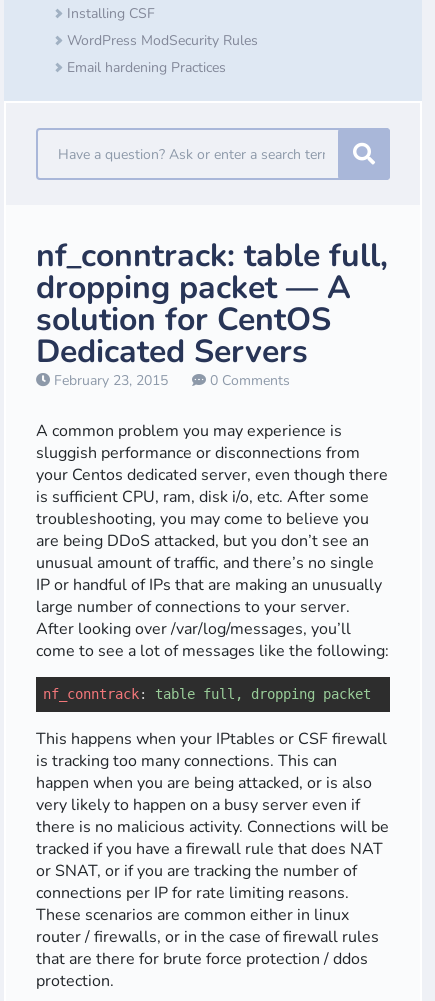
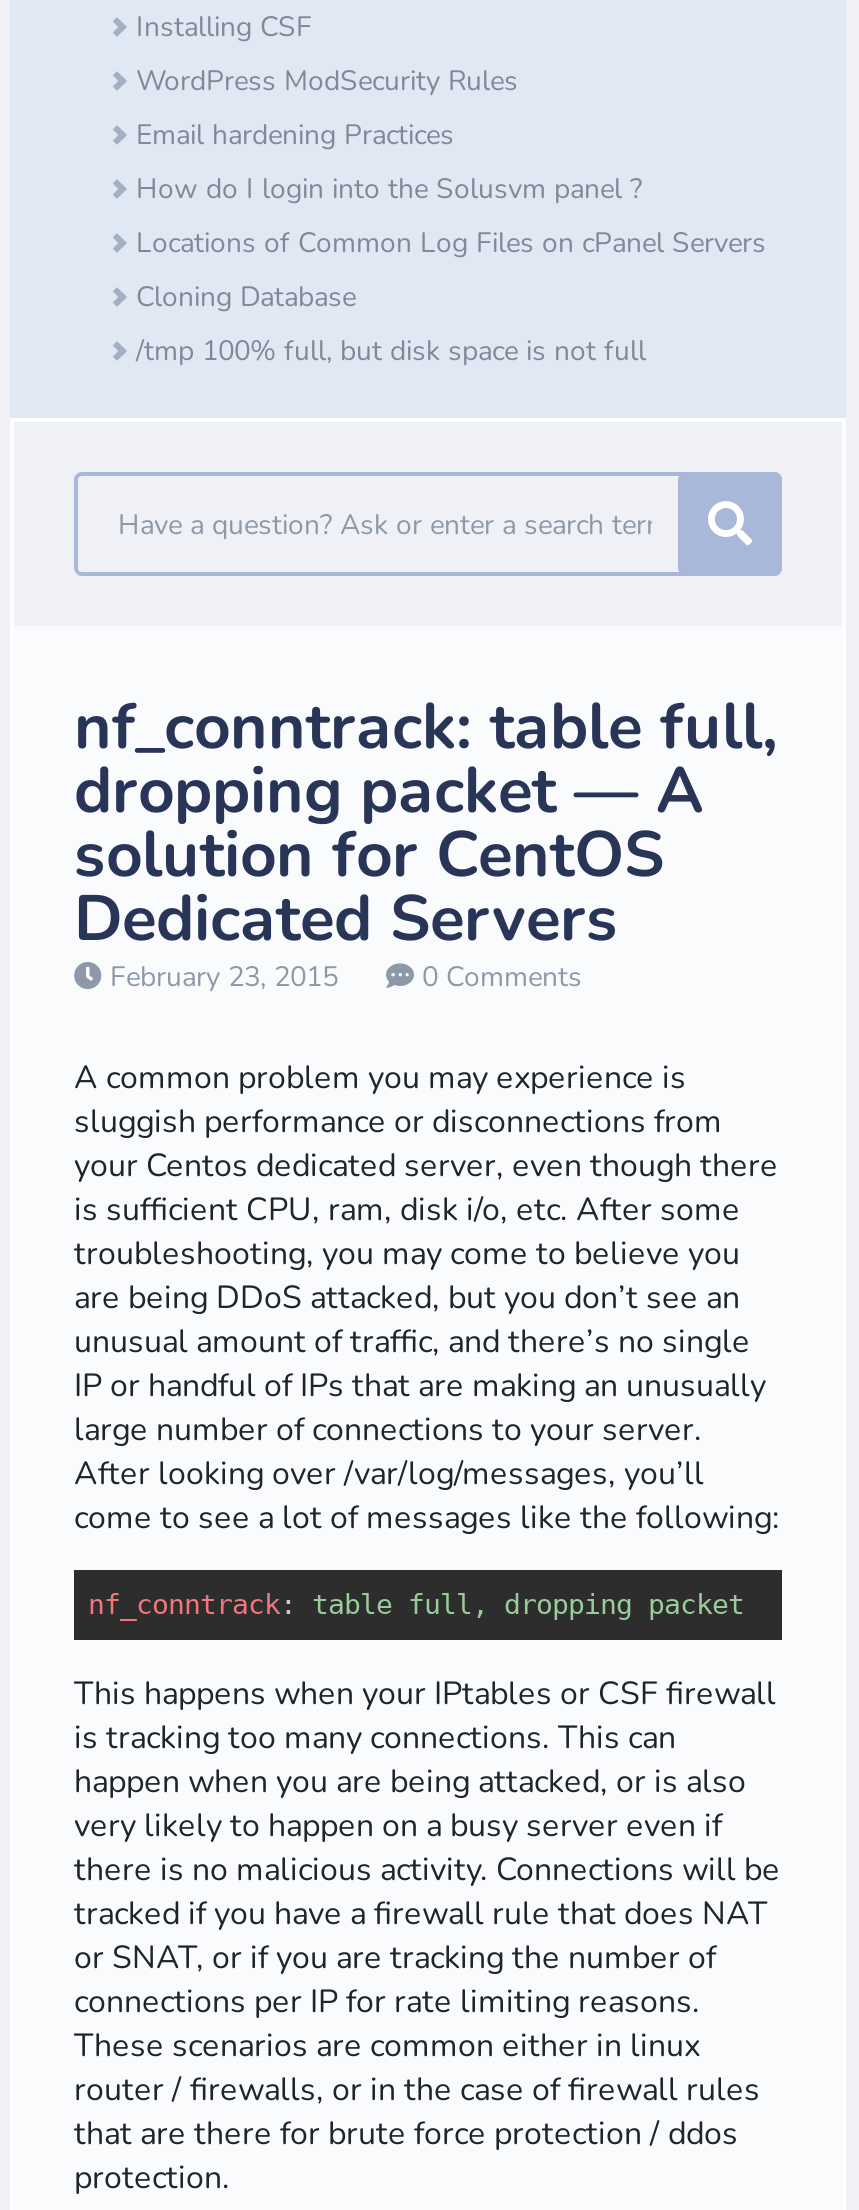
+ How do I login into the Solusvm panel ?
+ Locations of Common Log Files on cPanel Servers
+ Cloning Database
+ /tmp 100% full, but disk space is not full
